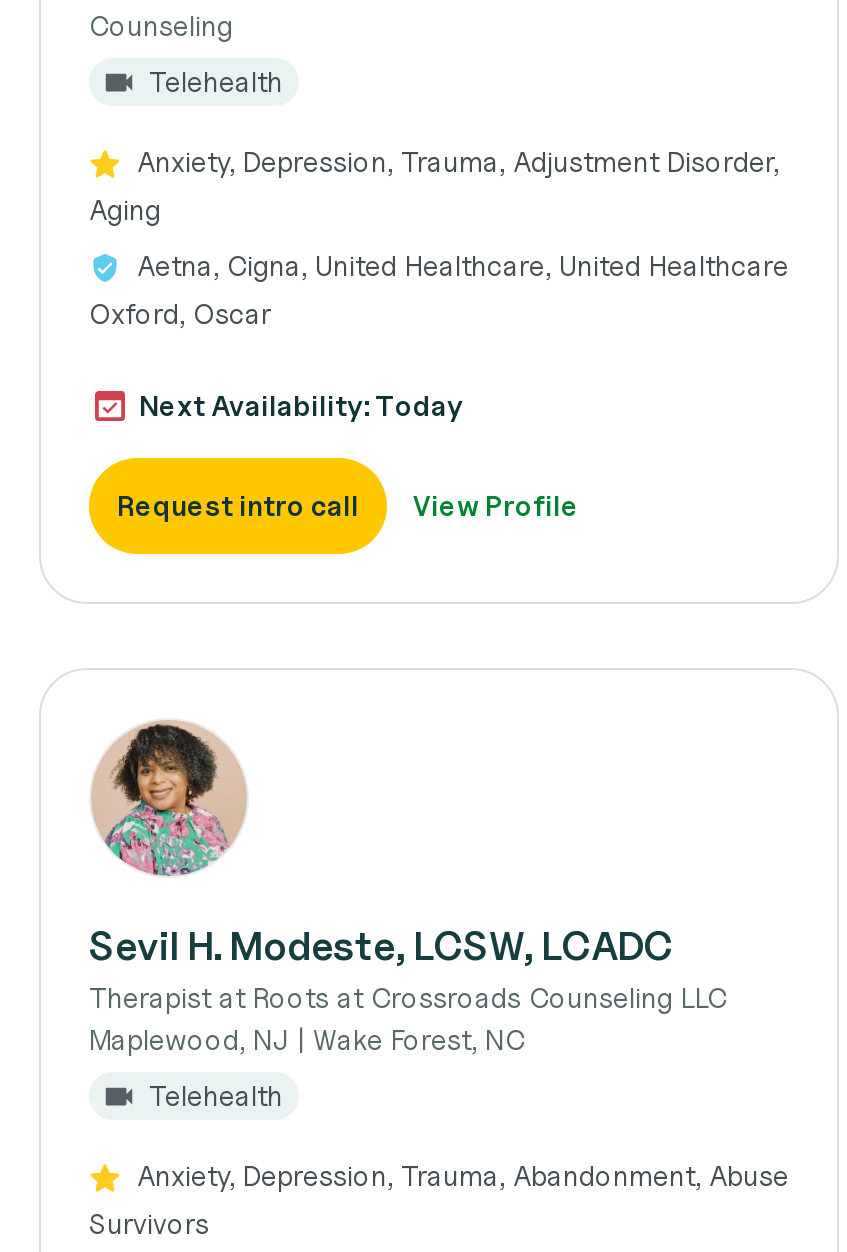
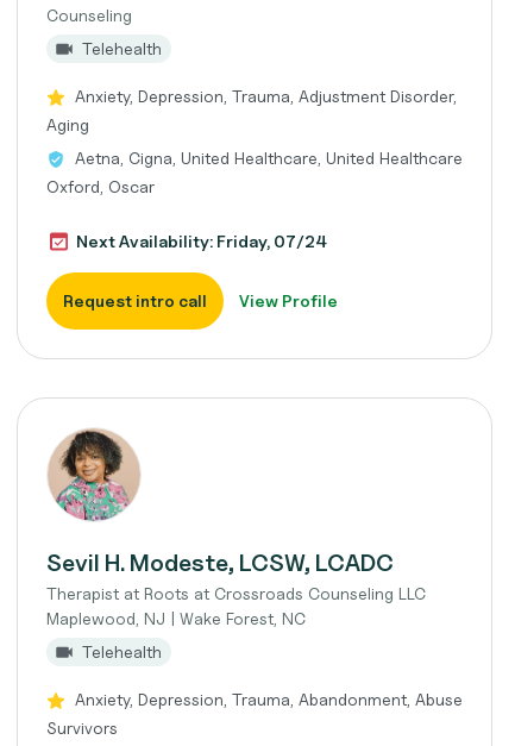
- Next Availability: Today
+ Next Availability: Friday, 07/24
